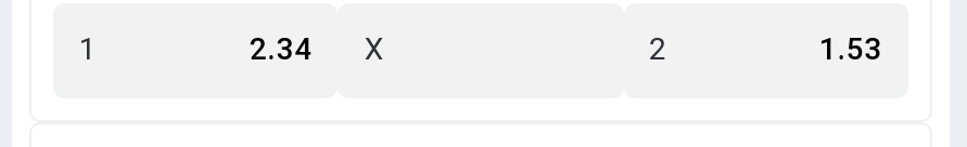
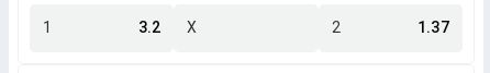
- 2.34 X
+ 3.2 X

- 1.53
+ 1.37
